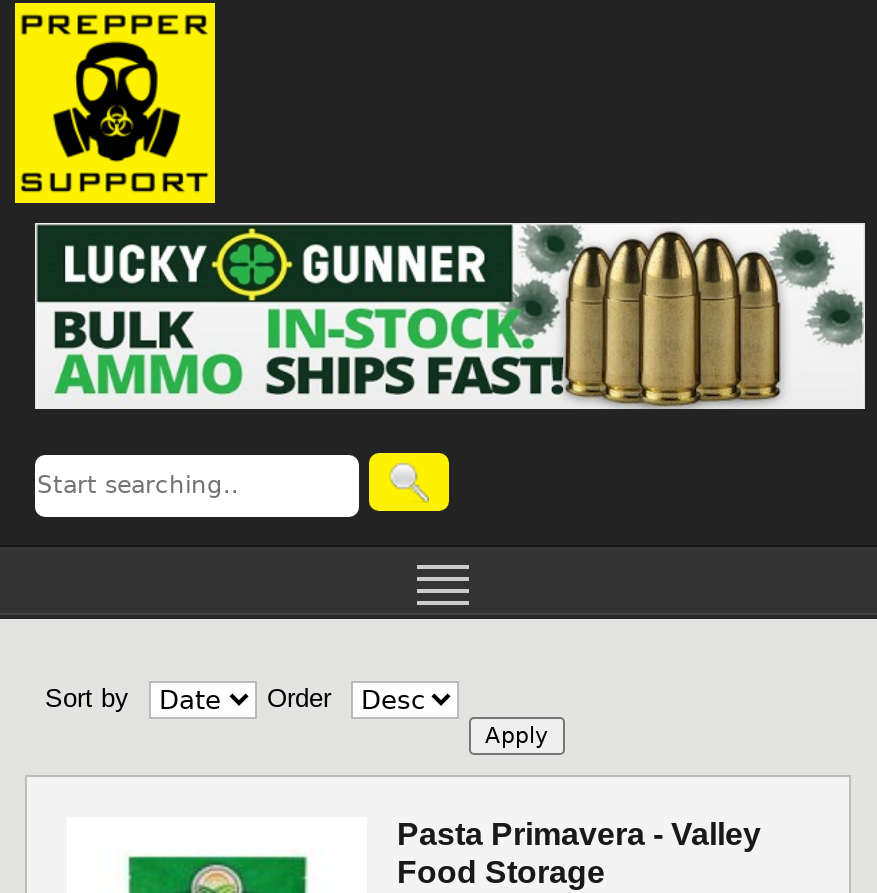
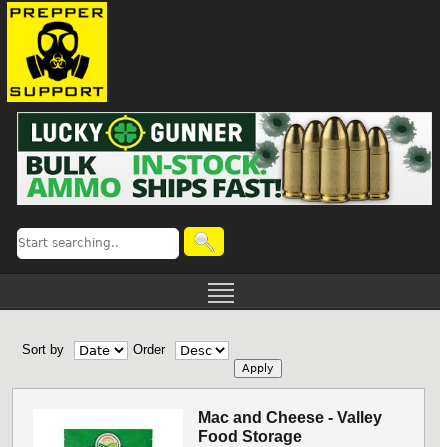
- Pasta Primavera - Valley
+ Mac and Cheese - Valley
